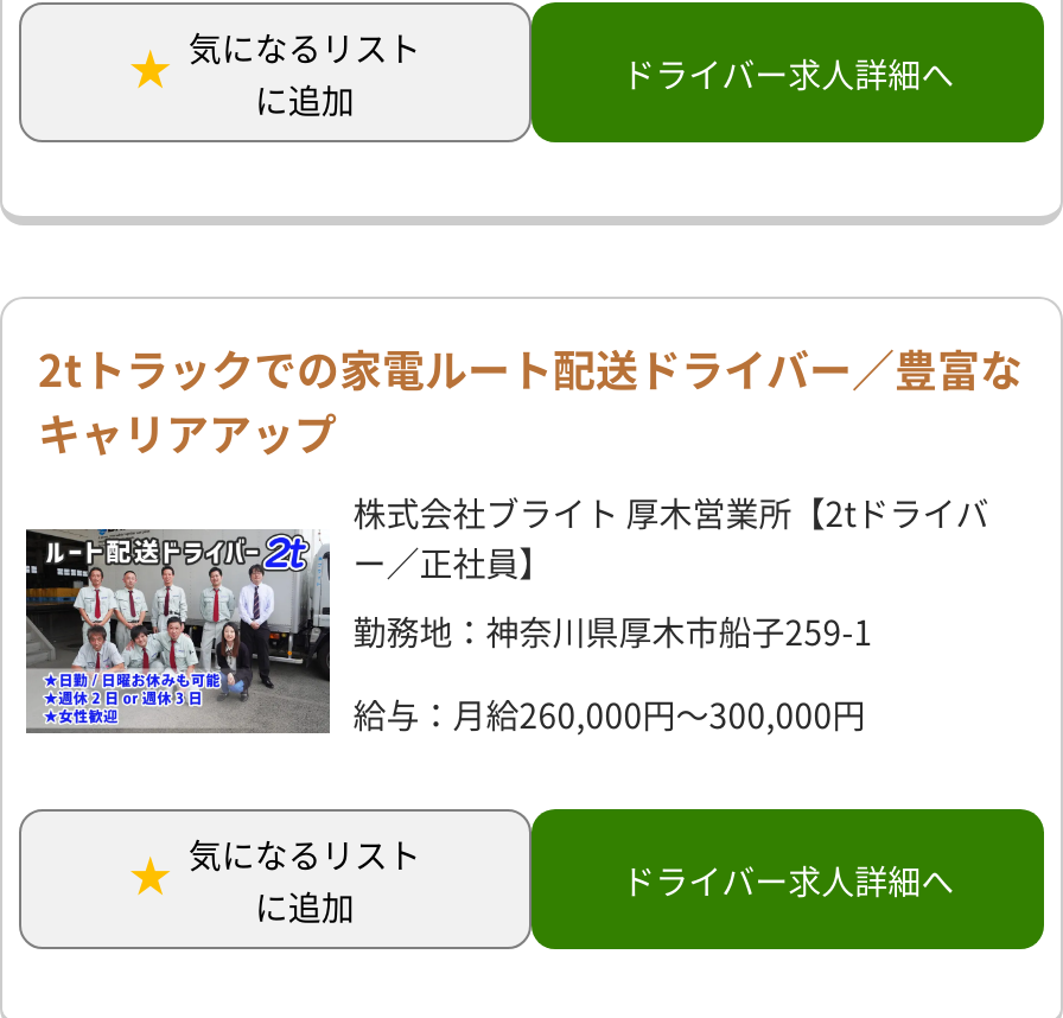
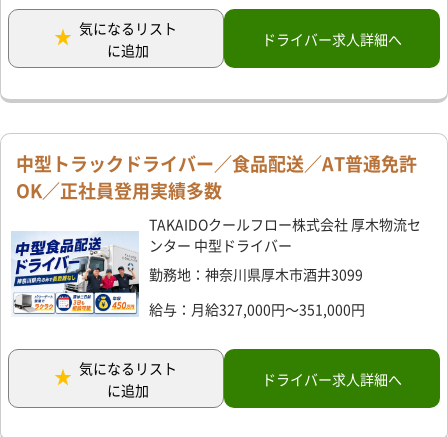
- [image]
- 2tトラックでの家電ルート配送ドライバー／豊富な
- キャリアアップ
- 株式会社ブライト 厚木営業所【2tドライバ
- ー／正社員】
- 勤務地：神奈川県厚木市船子259-1
+ [image]
+ 中型トラックドライバー／食品配送／AT普通免許
+ OK／正社員登用実績多数
+ TAKAIDOクールフロー株式会社 厚木物流セ
+ ンター 中型ドライバー
+ 勤務地：神奈川県厚木市酒井3099

- 給与：月給260,000円～300,000円
+ 給与：月給327,000円～351,000円
